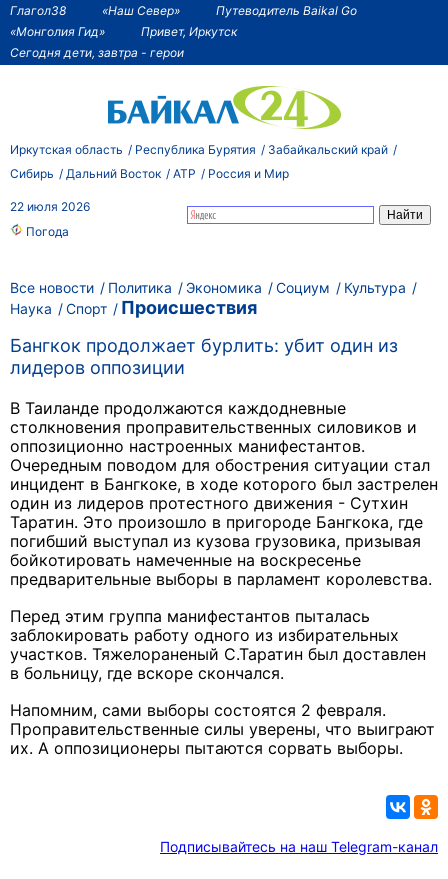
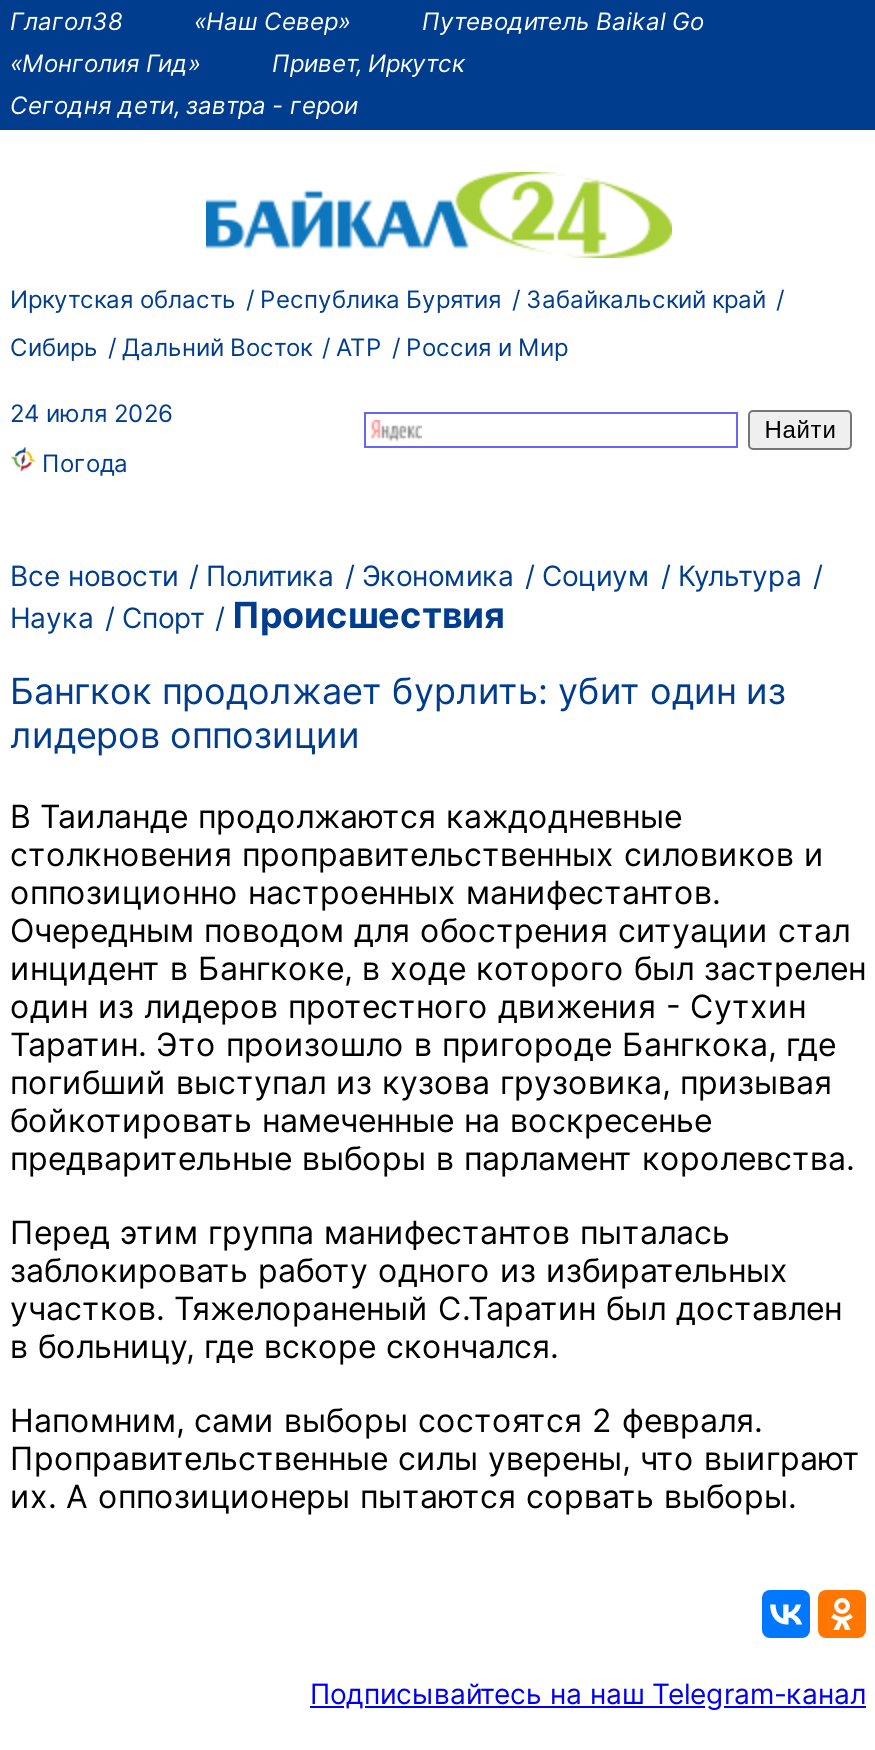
- 22 июля 2026
+ 24 июля 2026
